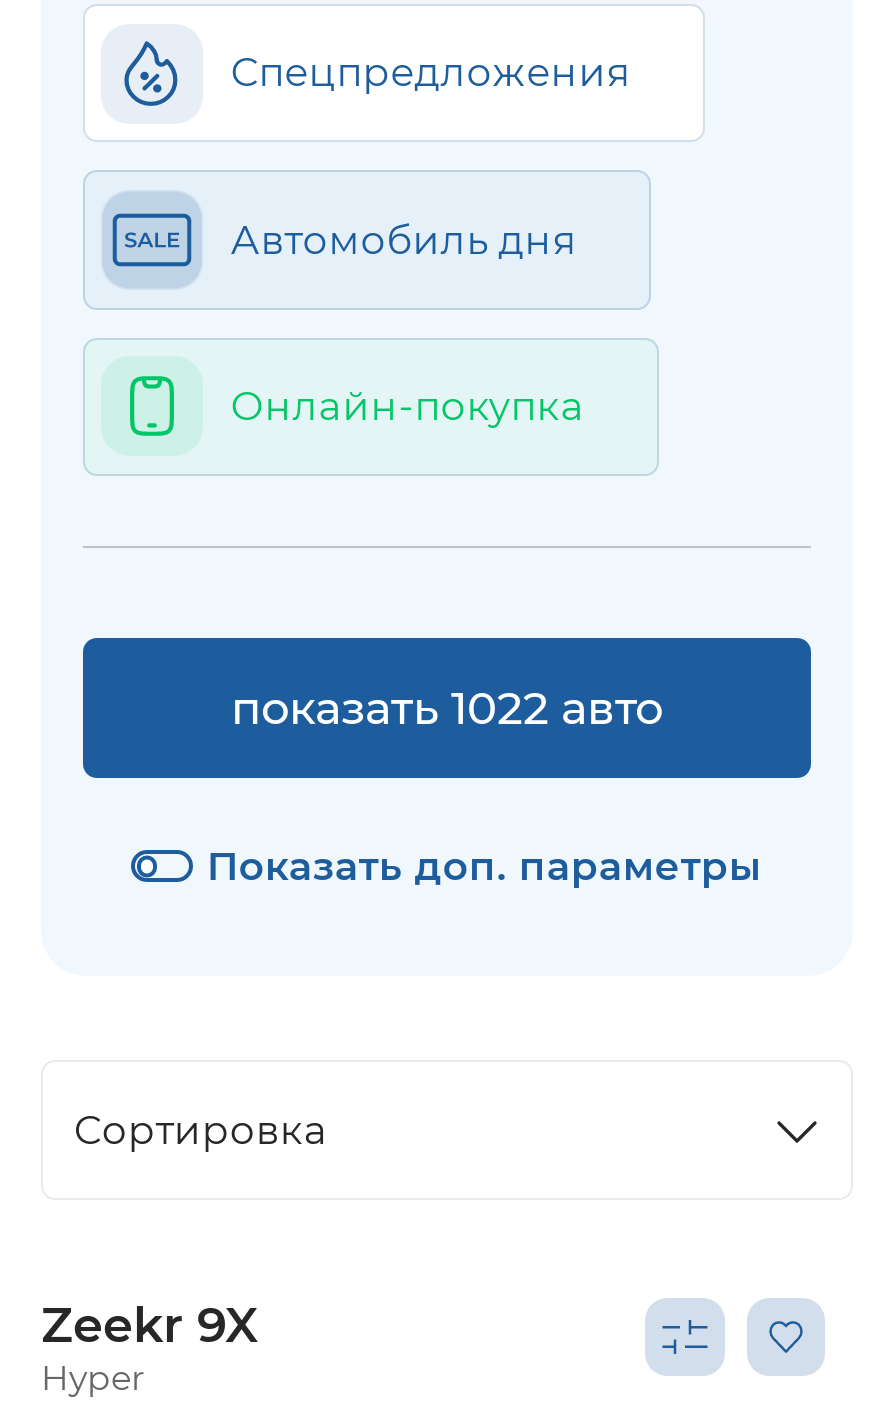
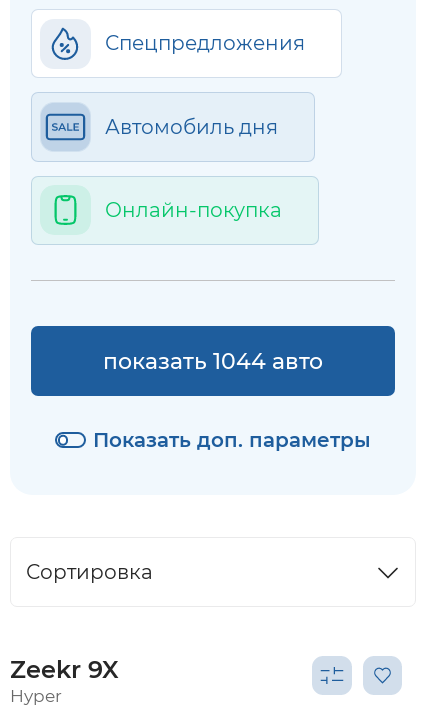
- показать 1022 авто
+ показать 1044 авто
